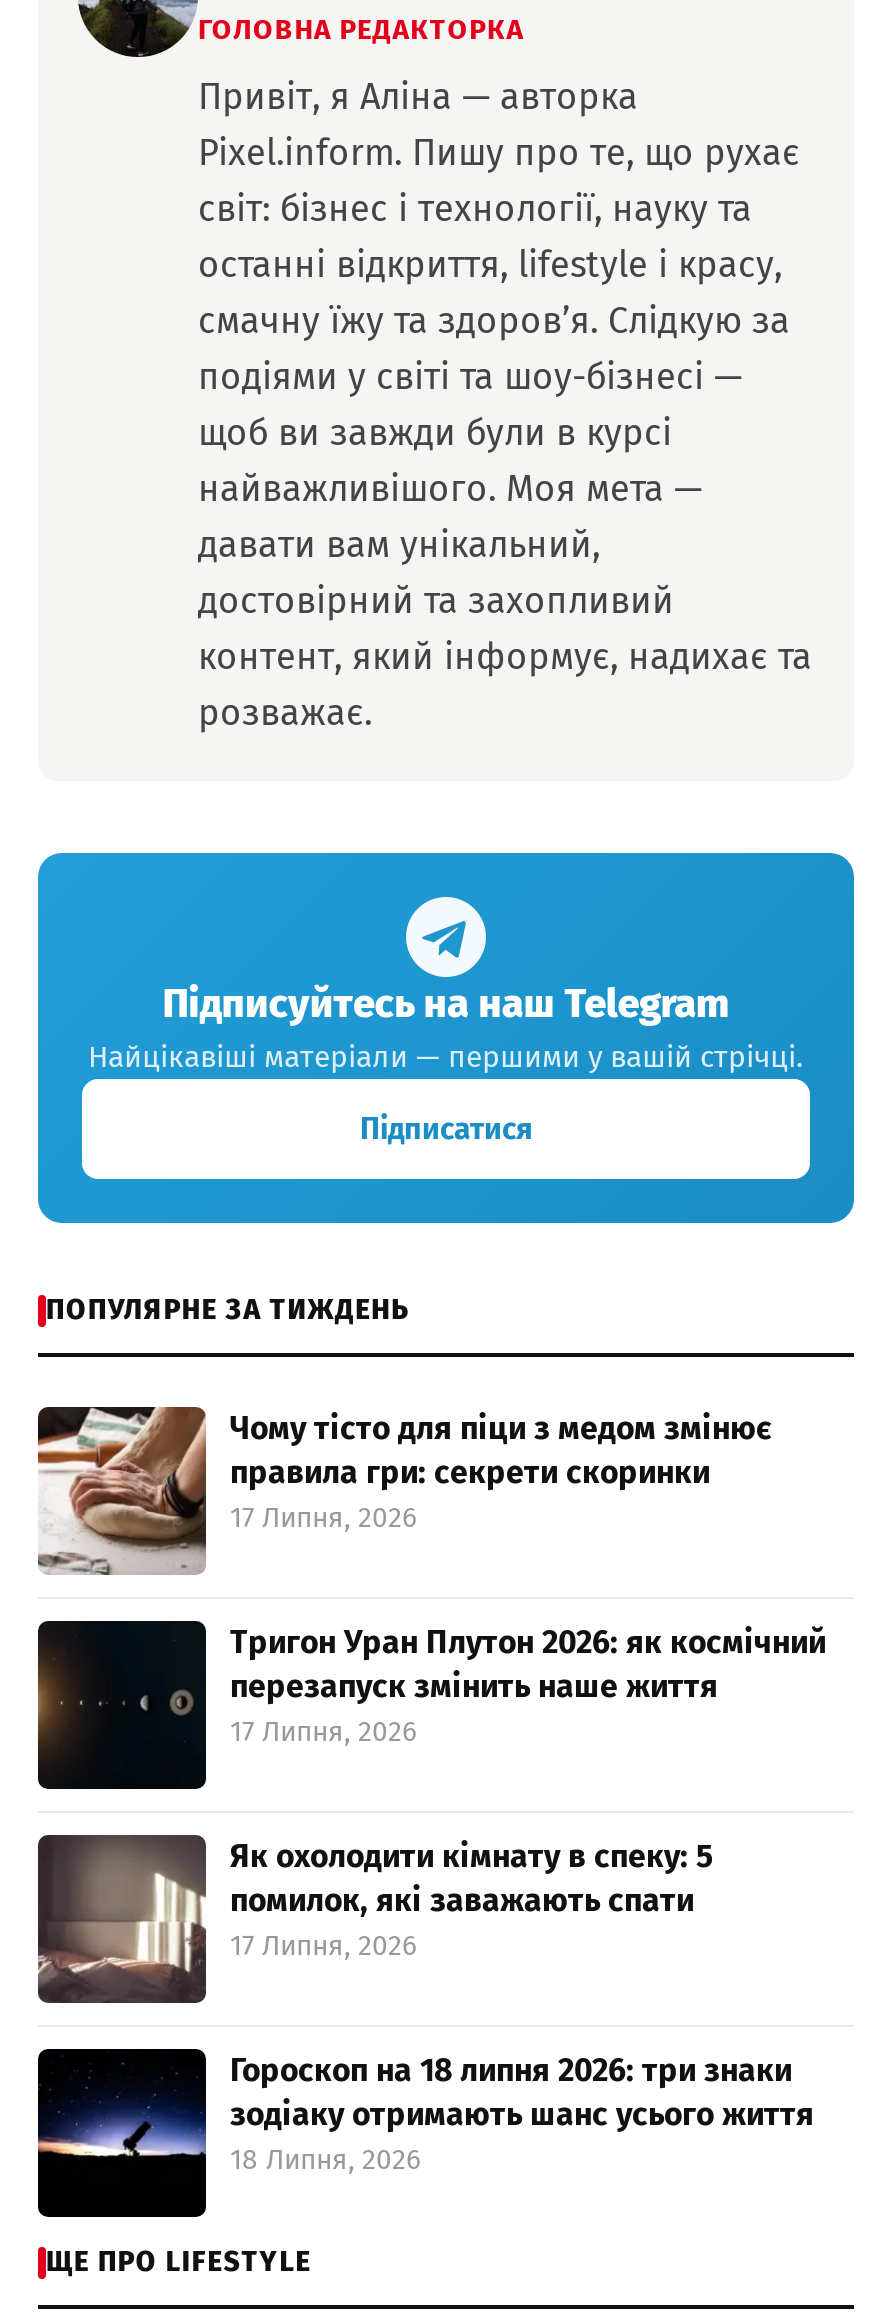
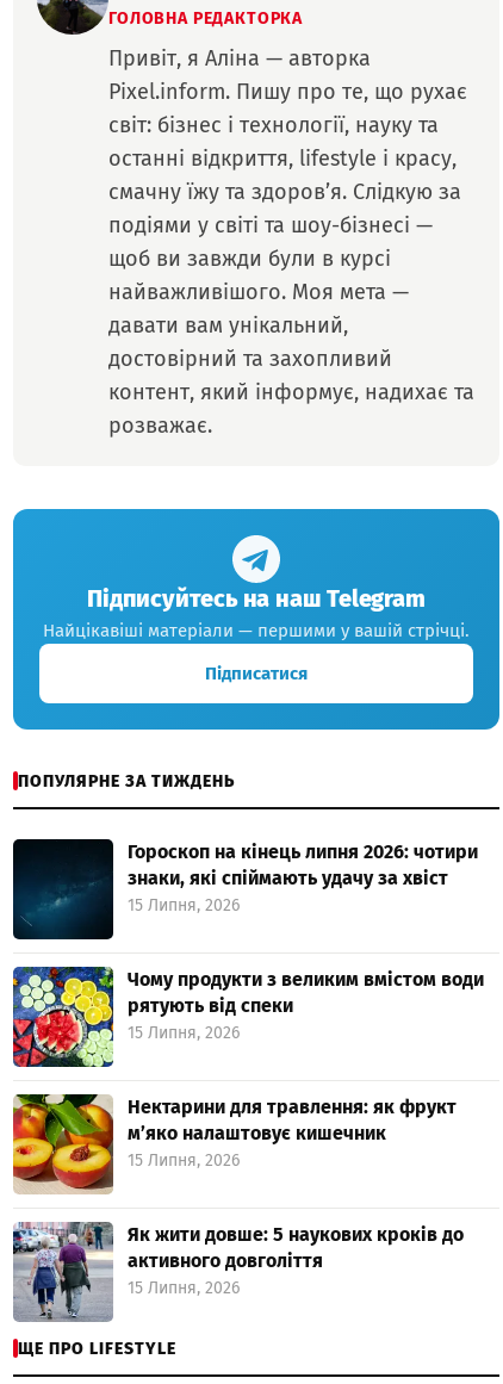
- [image]
- Чому тісто для піци з медом змінює
- правила гри: секрети скоринки
- 17 Липня, 2026
+ [image]
+ Гороскоп на кінець липня 2026: чотири
+ знаки, які спіймають удачу за хвіст
+ 15 Липня, 2026

- [image]
- Тригон Уран Плутон 2026: як космічний
- перезапуск змінить наше життя
- 17 Липня, 2026
+ [image]
+ Чому продукти з великим вмістом води
+ рятують від спеки
+ 15 Липня, 2026

- [image]
- Як охолодити кімнату в спеку: 5
- помилок, які заважають спати
- 17 Липня, 2026
+ [image]
+ Нектарини для травлення: як фрукт
+ м’яко налаштовує кишечник
+ 15 Липня, 2026

- [image]
- Гороскоп на 18 липня 2026: три знаки
- зодіаку отримають шанс усього життя
- 18 Липня, 2026
+ [image]
+ Як жити довше: 5 наукових кроків до
+ активного довголіття
+ 15 Липня, 2026
